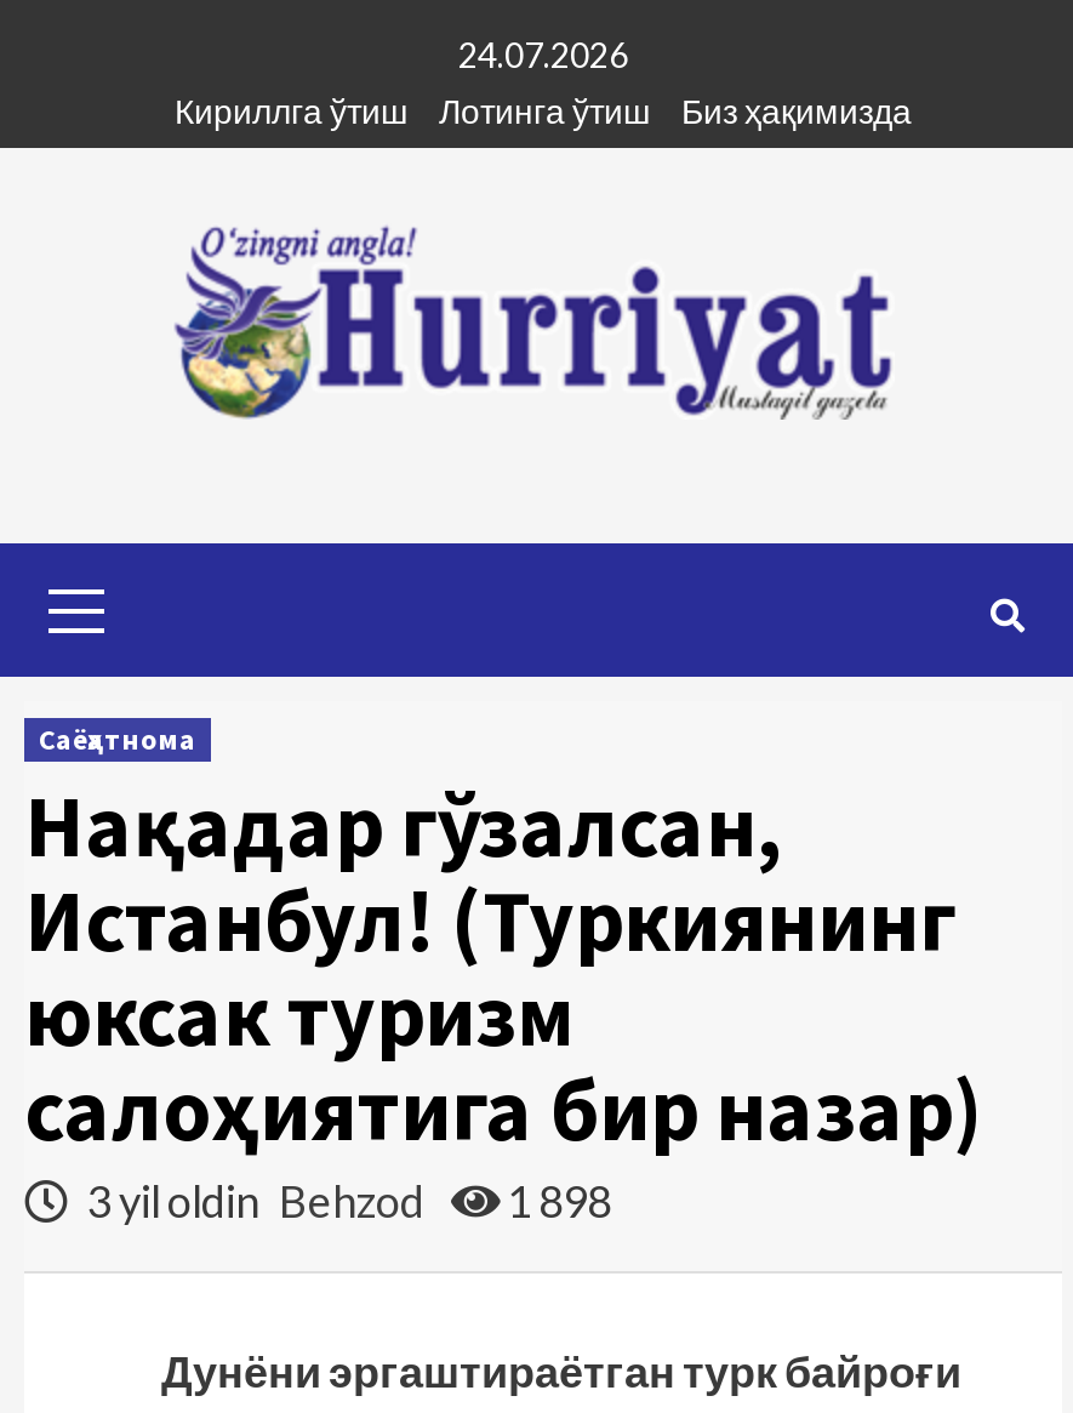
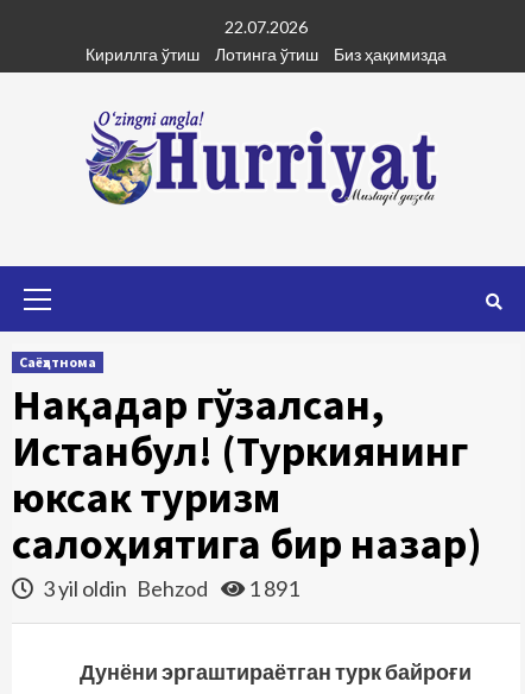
- 24.07.2026
+ 22.07.2026

- 3 yil oldin Behzod 1 898
+ 3 yil oldin Behzod 1 891
